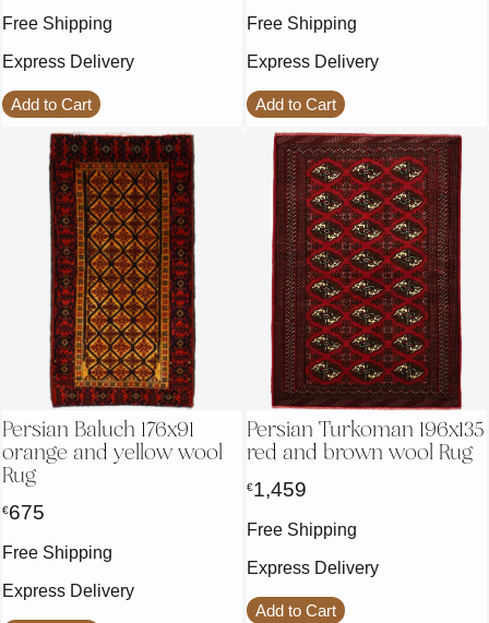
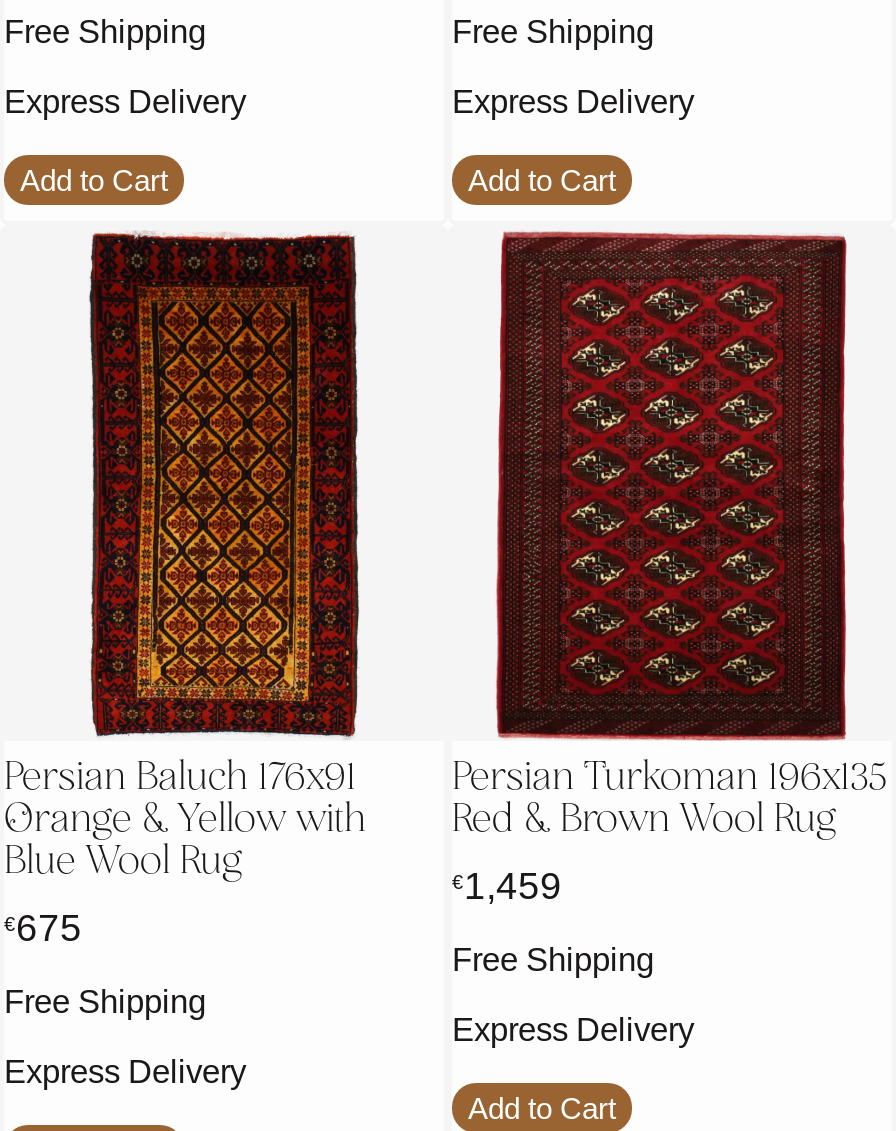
- orange and yellow wool
- Rug
+ Orange & Yellow with
+ Blue Wool Rug

- red and brown wool Rug
+ Red & Brown Wool Rug
